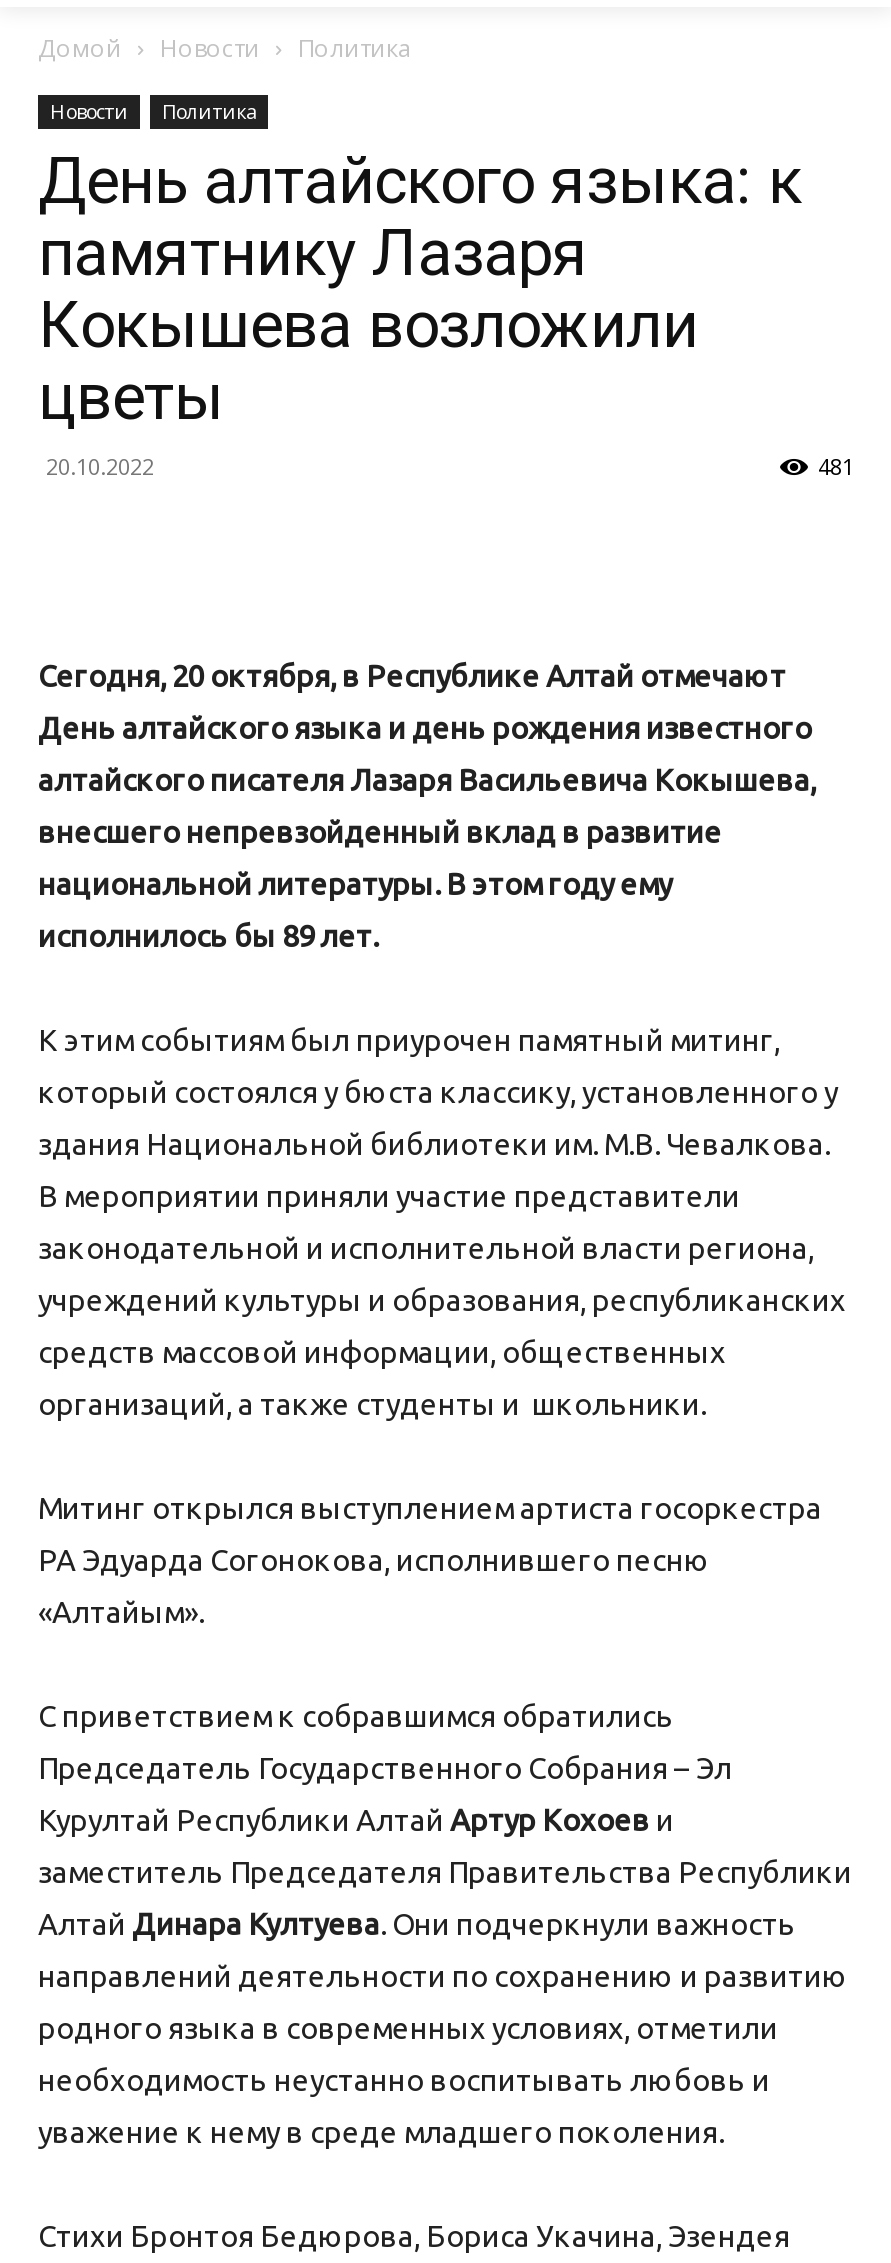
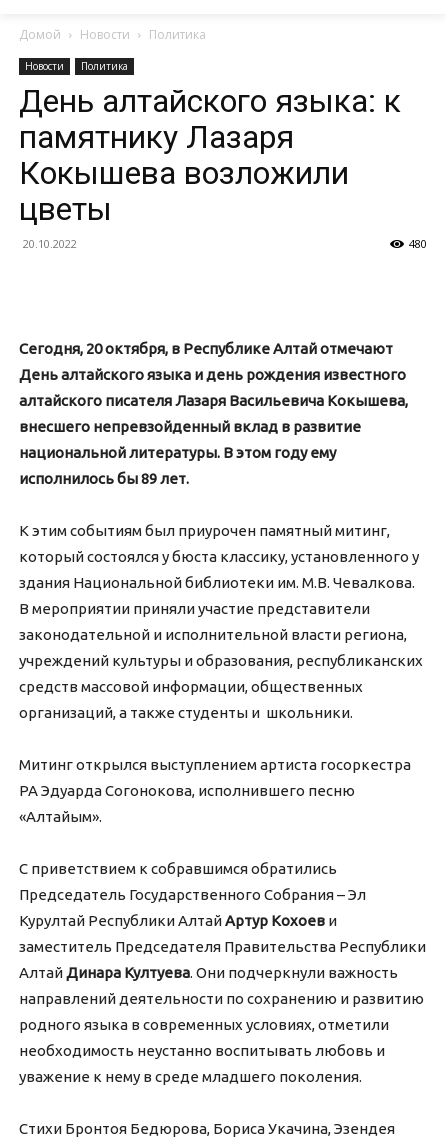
- 481
+ 480
